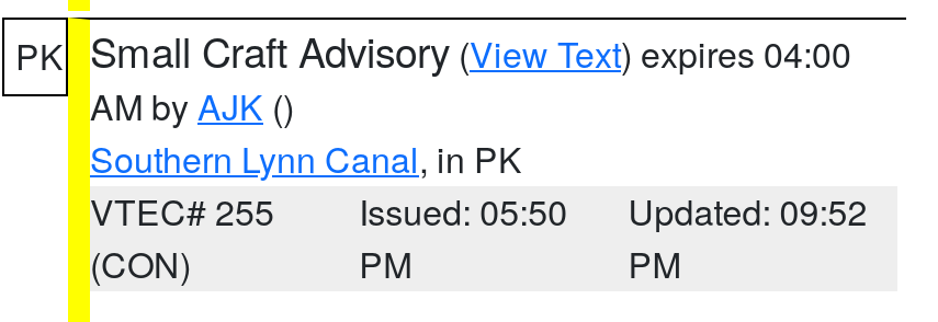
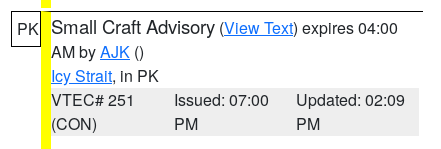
- Southern Lynn Canal, in PK
- VTEC# 255
+ Icy Strait, in PK
+ VTEC# 251

- Issued: 05:50
+ Issued: 07:00

- Updated: 09:52
+ Updated: 02:09
